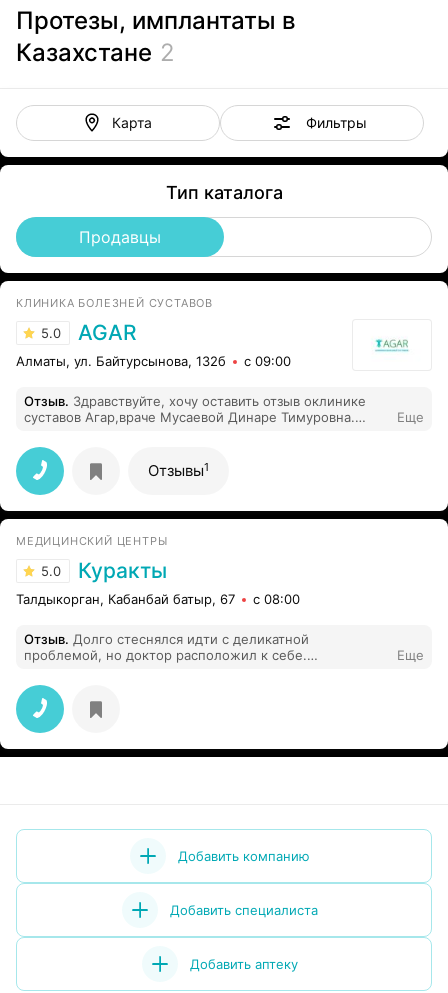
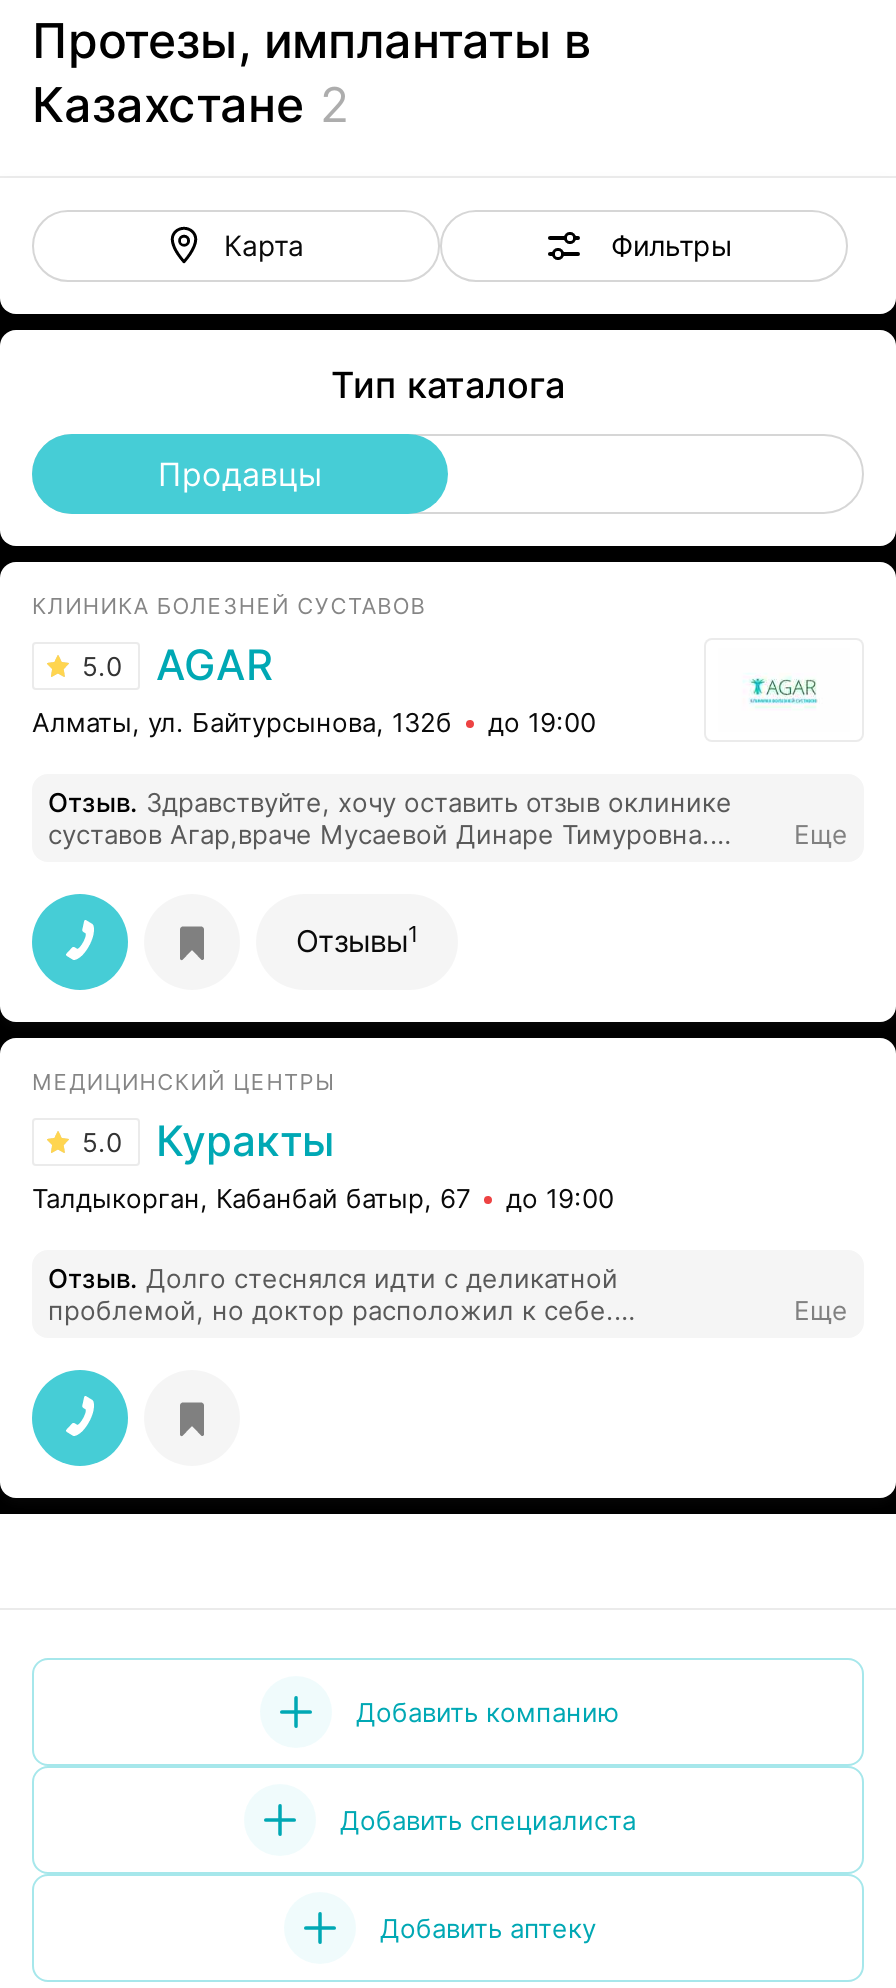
- с 09:00
+ до 19:00

- Талдыкорган, Кабанбай батыр, 67 с 08:00
+ Талдыкорган, Кабанбай батыр, 67 до 19:00
